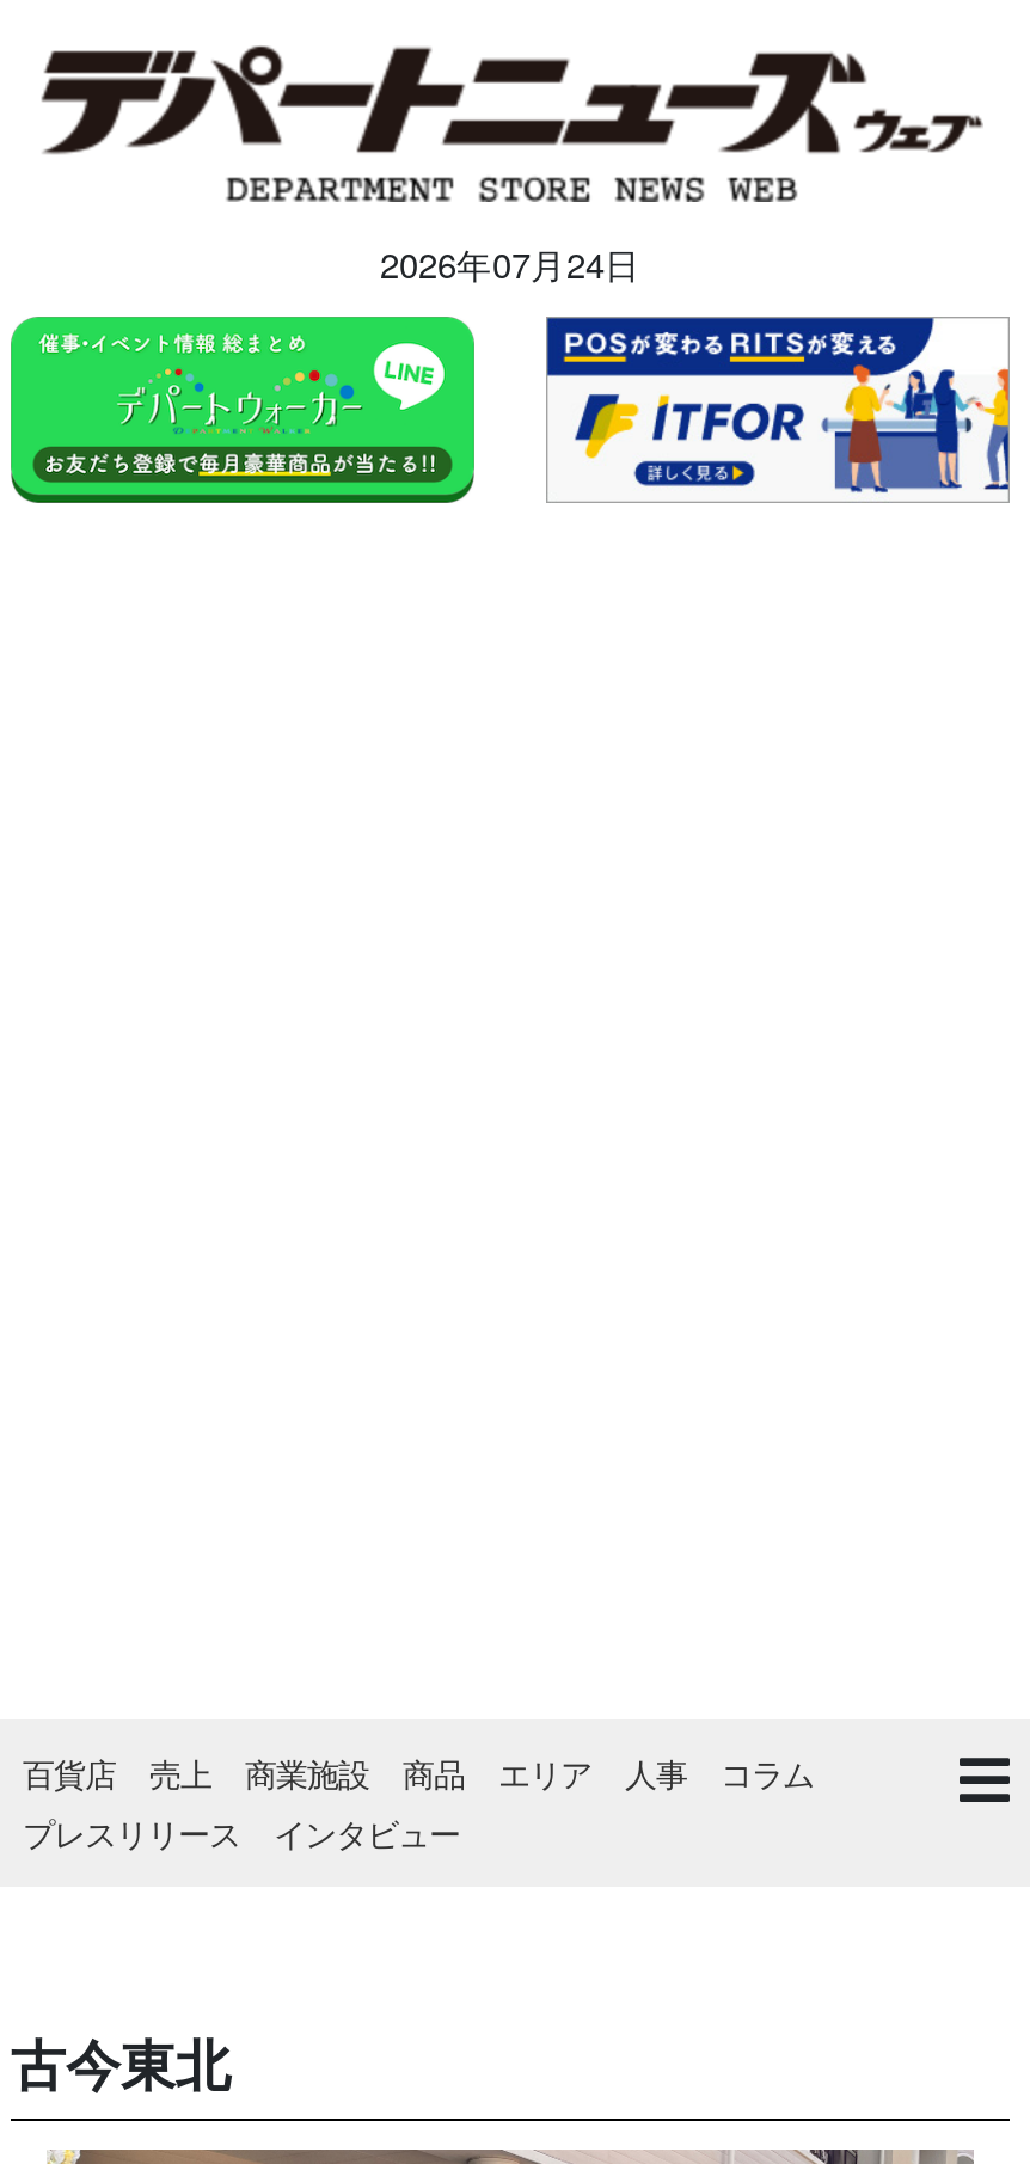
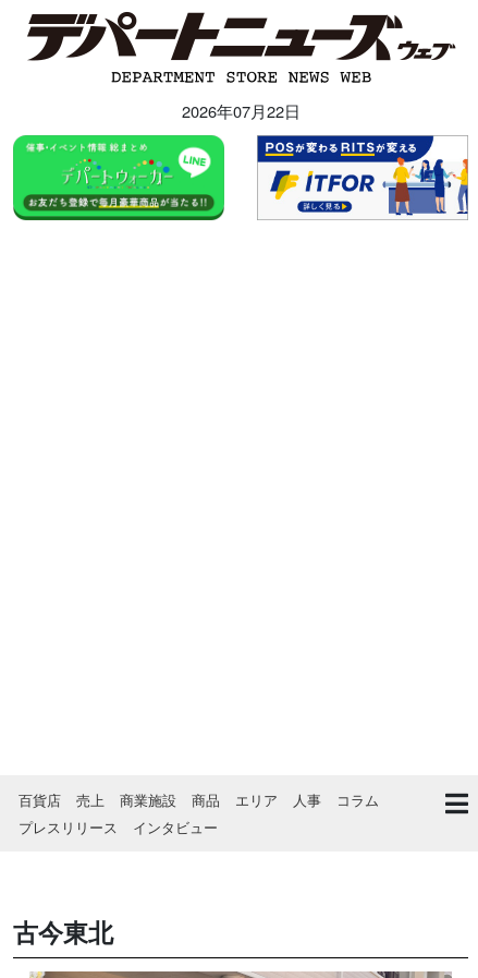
- 2026年07月24日
+ 2026年07月22日
